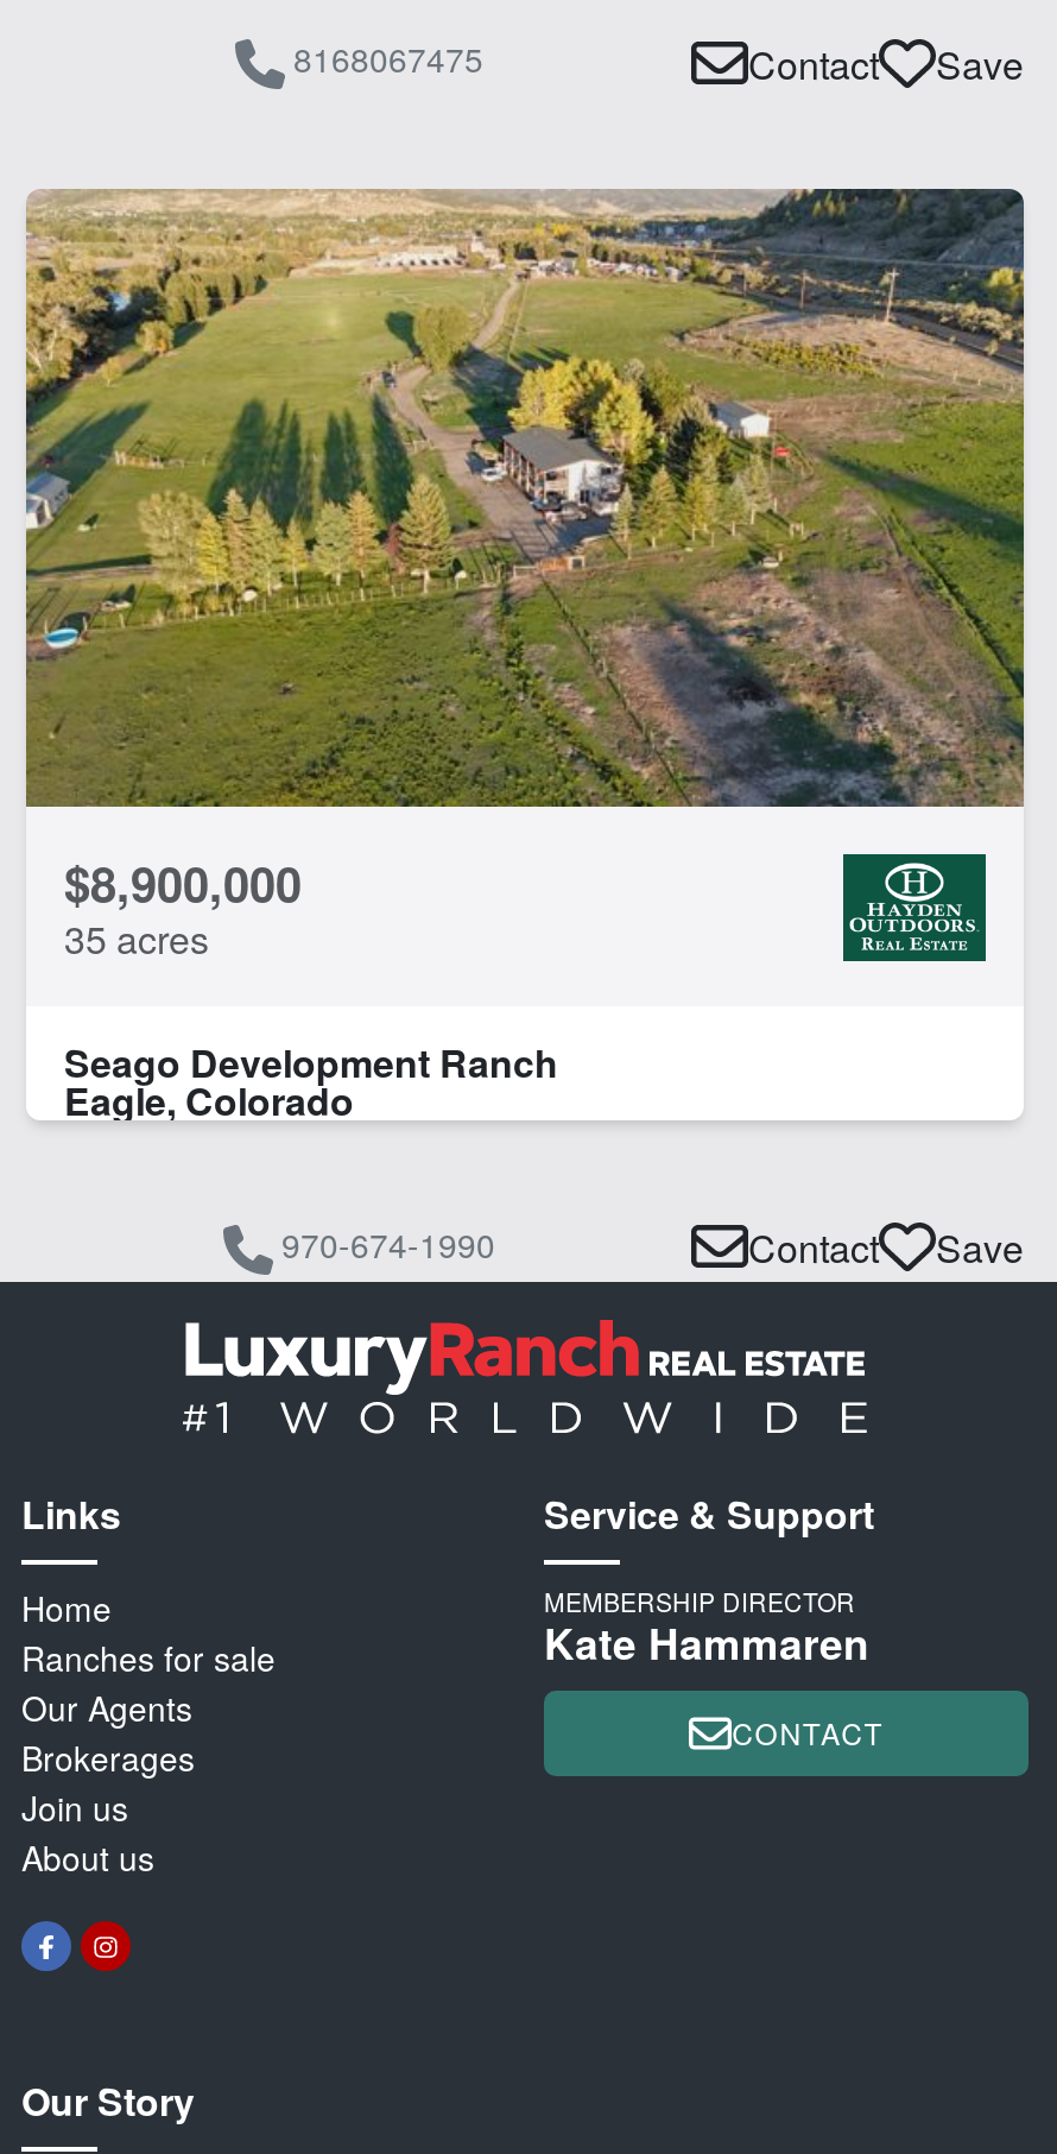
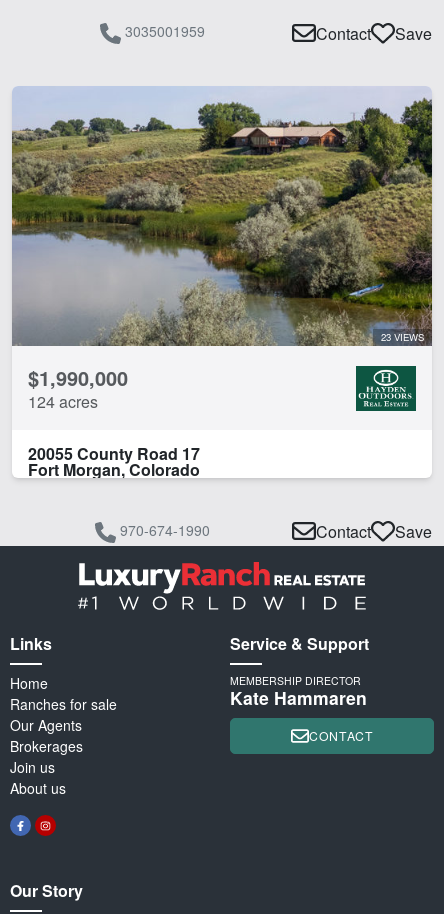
- 8168067475
+ 3035001959

- [image]
- $8,900,000
- 35 acres
- Seago Development Ranch
- Eagle, Colorado
+ [image]
+ 23 VIEWS
+ $1,990,000
+ 124 acres
+ 20055 County Road 17
+ Fort Morgan, Colorado
